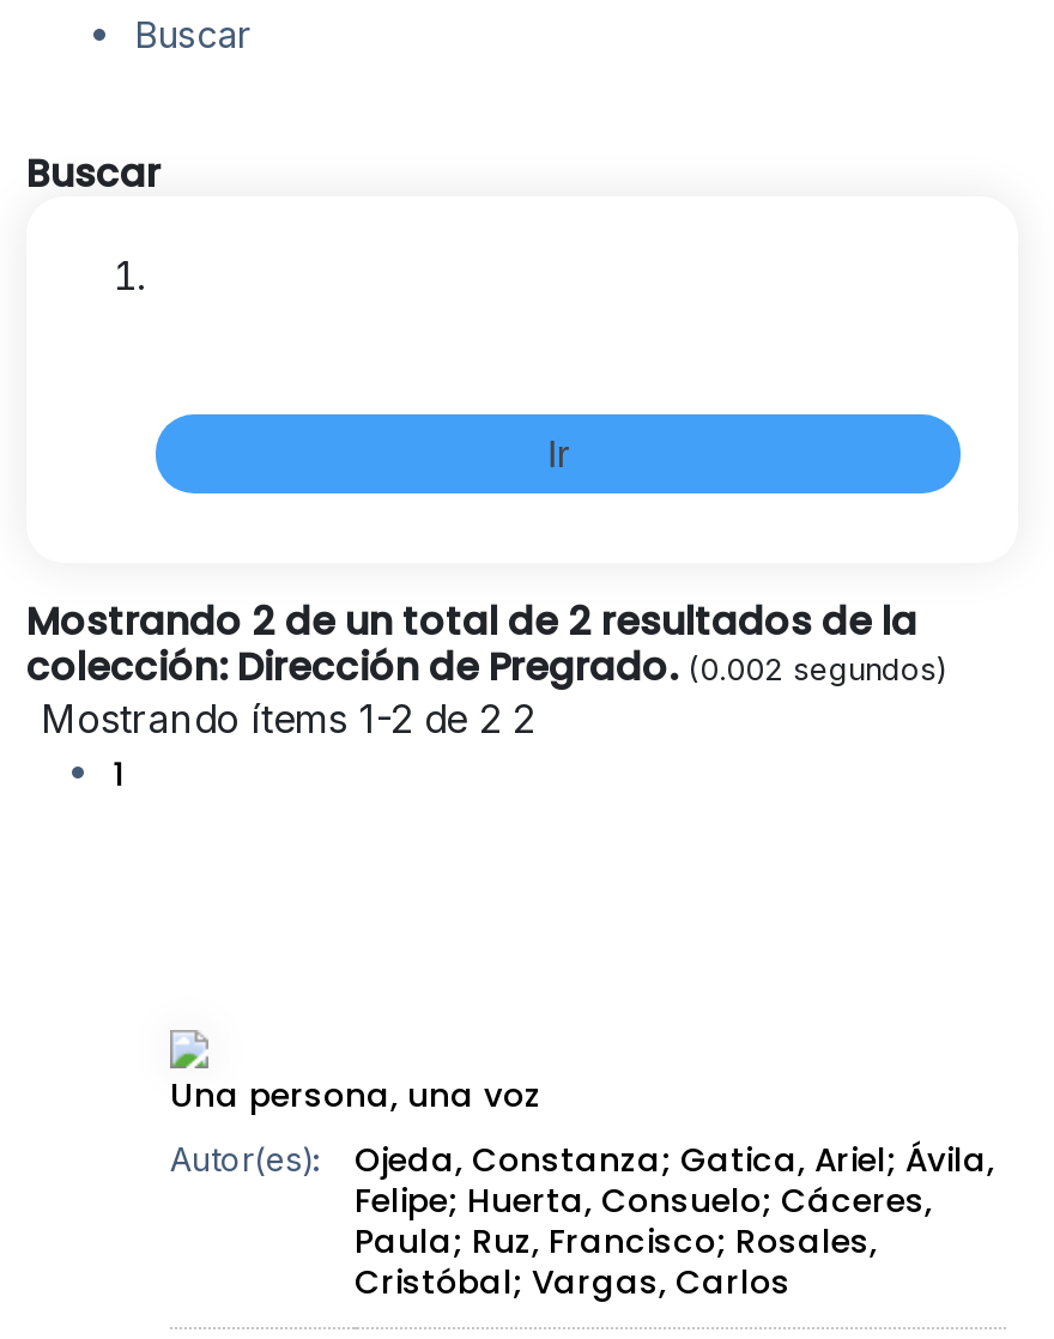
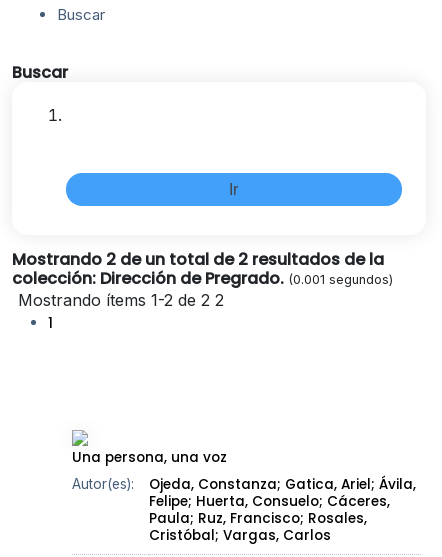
- colección: Dirección de Pregrado. (0.002 segundos)
+ colección: Dirección de Pregrado. (0.001 segundos)
